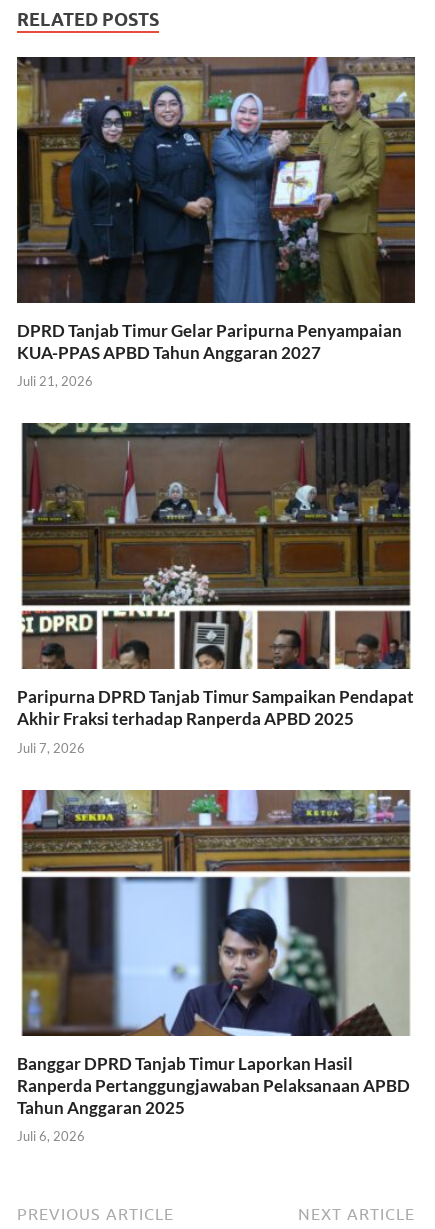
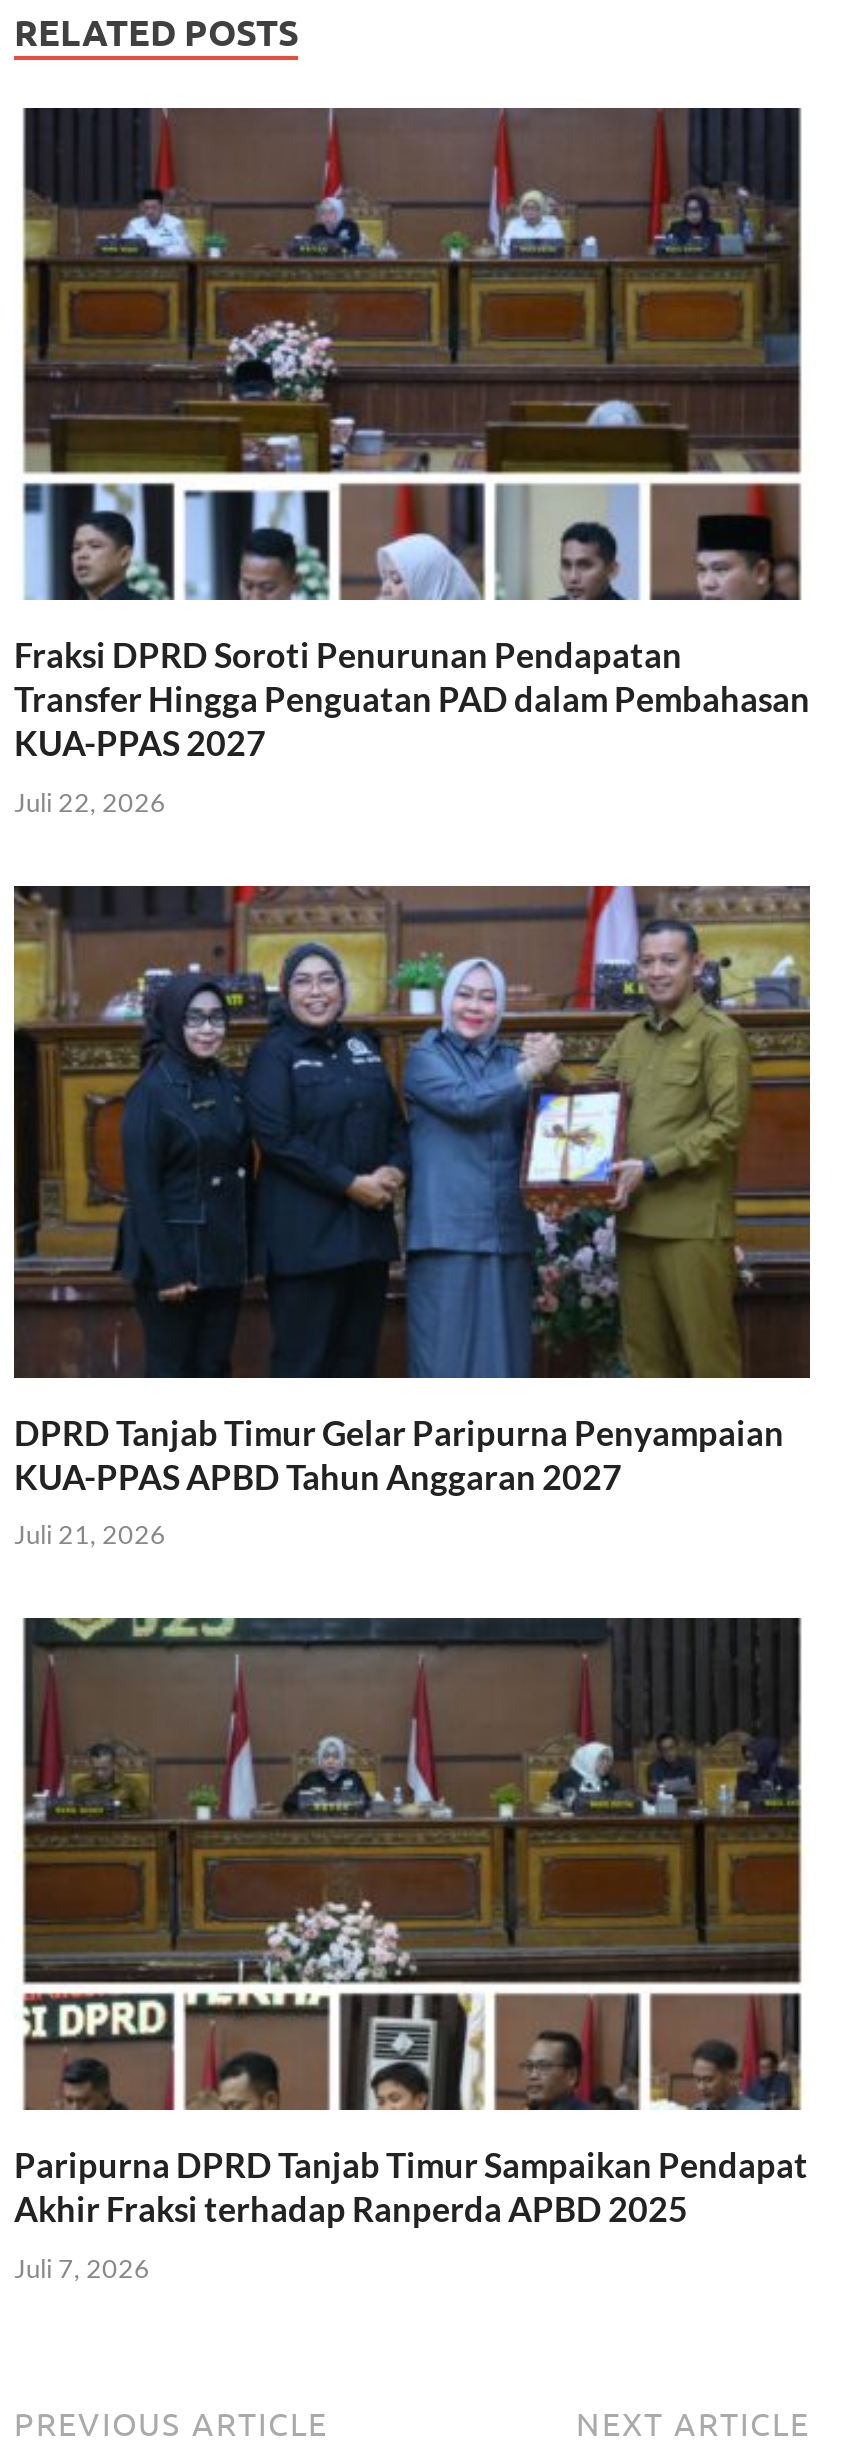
+ [image]
+ Fraksi DPRD Soroti Penurunan Pendapatan
+ Transfer Hingga Penguatan PAD dalam Pembahasan
+ KUA-PPAS 2027
+ Juli 22, 2026

moved down: [image] | DPRD Tanjab Timur Gelar Paripurna Penyampaian | KUA-PPAS APBD Tahun Anggaran 2027 | Juli 21, 2026 | Paripurna DPRD Tanjab Timur Sampaikan Pendapat | Akhir Fraksi terhadap Ranperda APBD 2025 | Juli 7, 2026

- [image]
- Banggar DPRD Tanjab Timur Laporkan Hasil
- Ranperda Pertanggungjawaban Pelaksanaan APBD
- Tahun Anggaran 2025
- Juli 6, 2026
